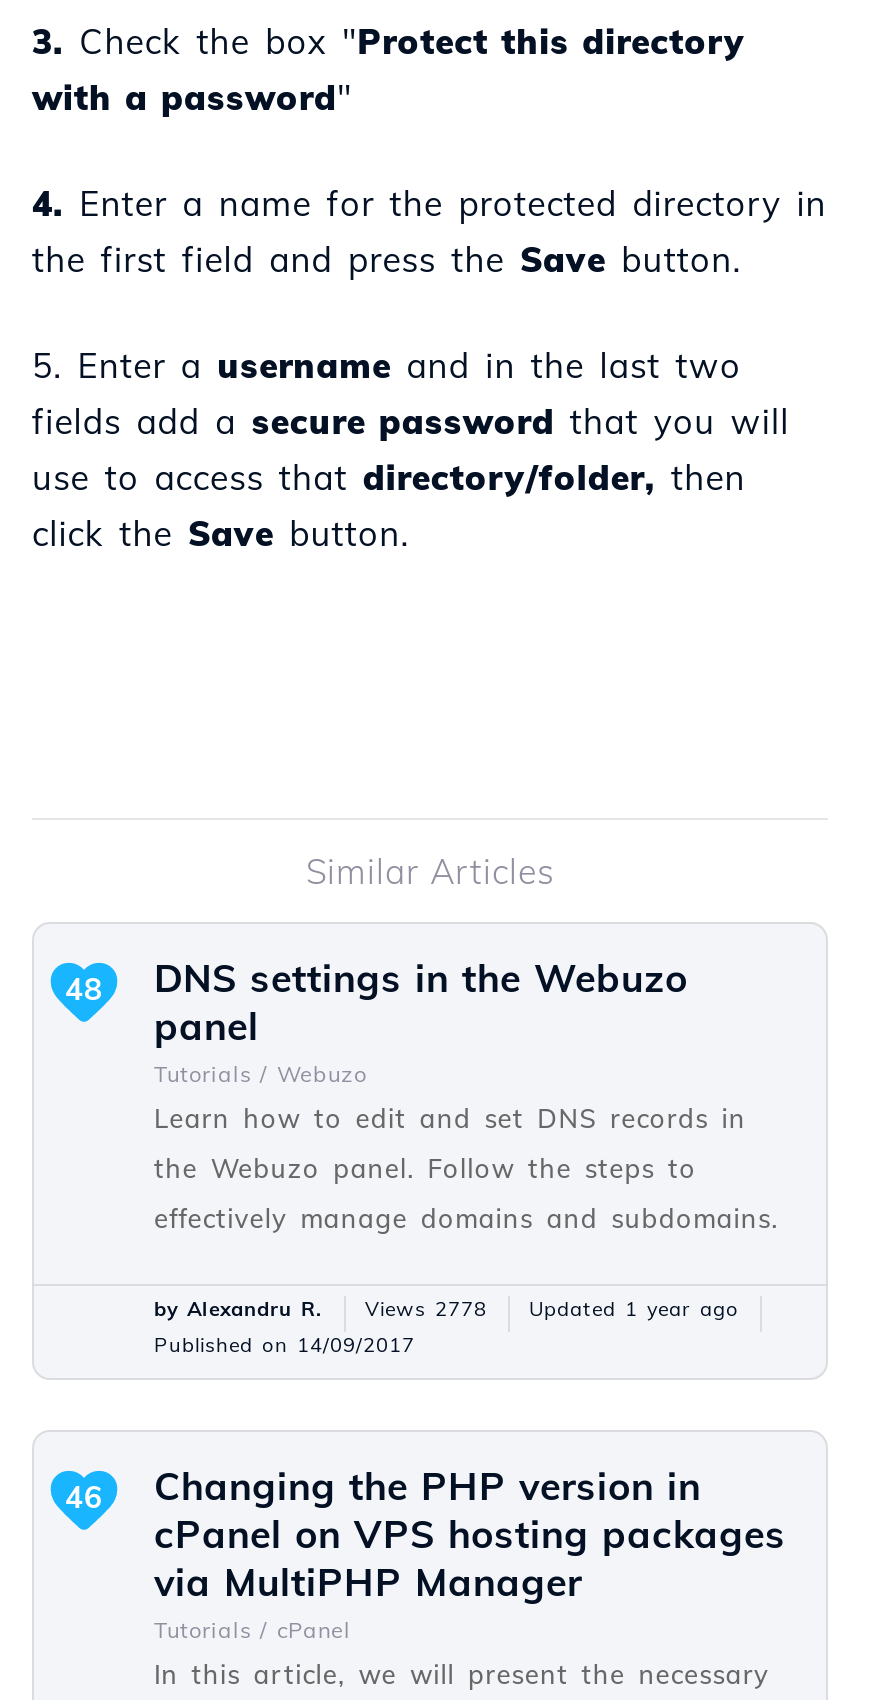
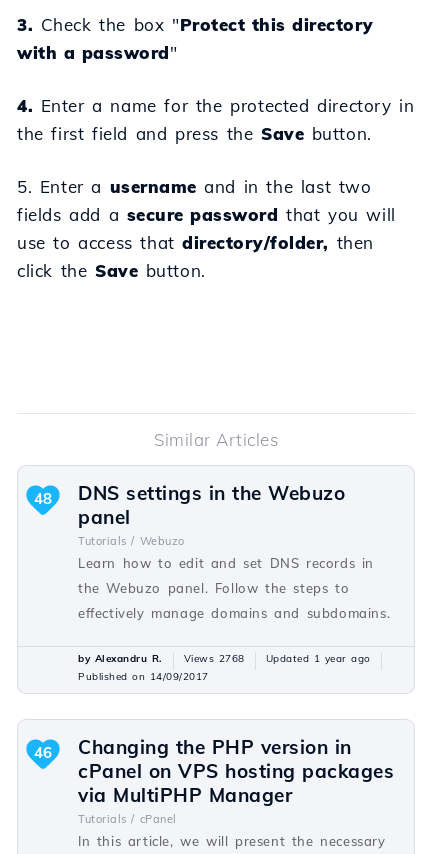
- by Alexandru R. Views 2778 Updated 1 year ago
+ by Alexandru R. Views 2768 Updated 1 year ago
